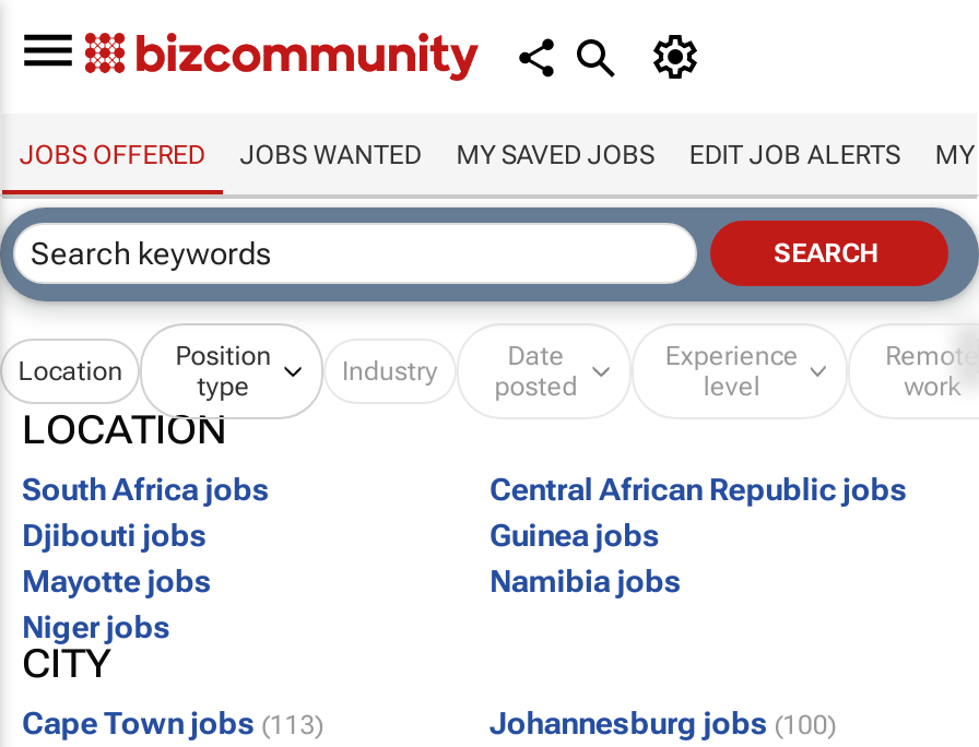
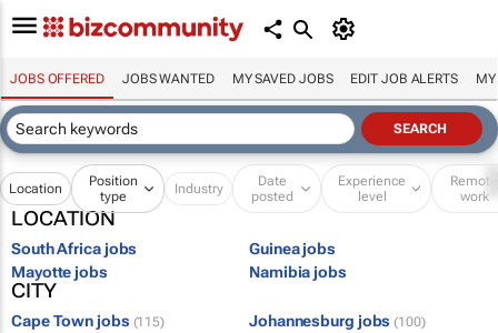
- Central African Republic jobs
- Djibouti jobs

- Niger jobs

- Cape Town jobs (113)
+ Cape Town jobs (115)
